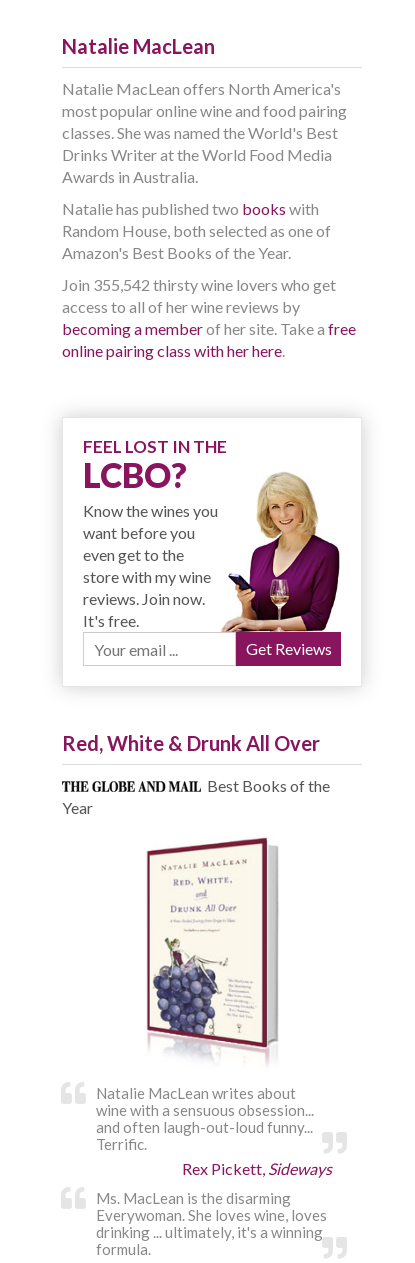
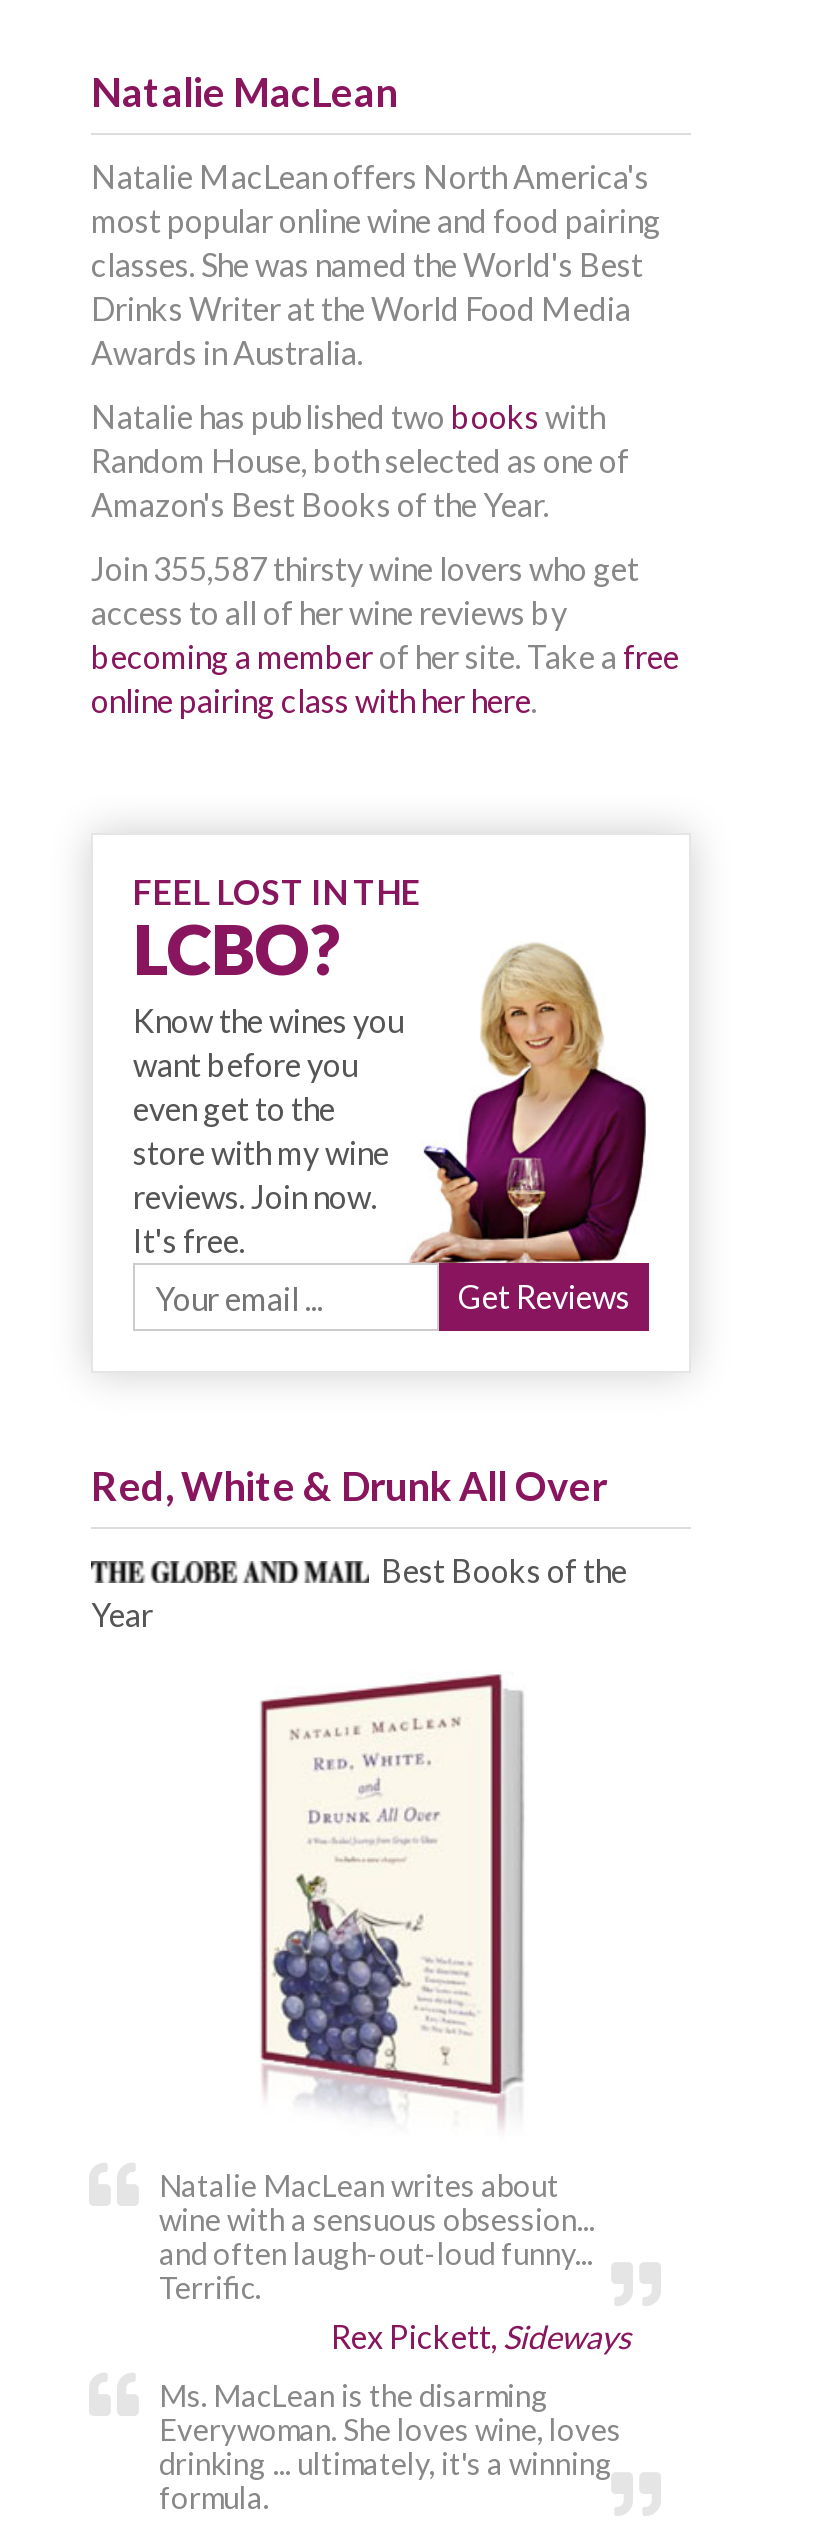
- Join 355,542 thirsty wine lovers who get
+ Join 355,587 thirsty wine lovers who get
